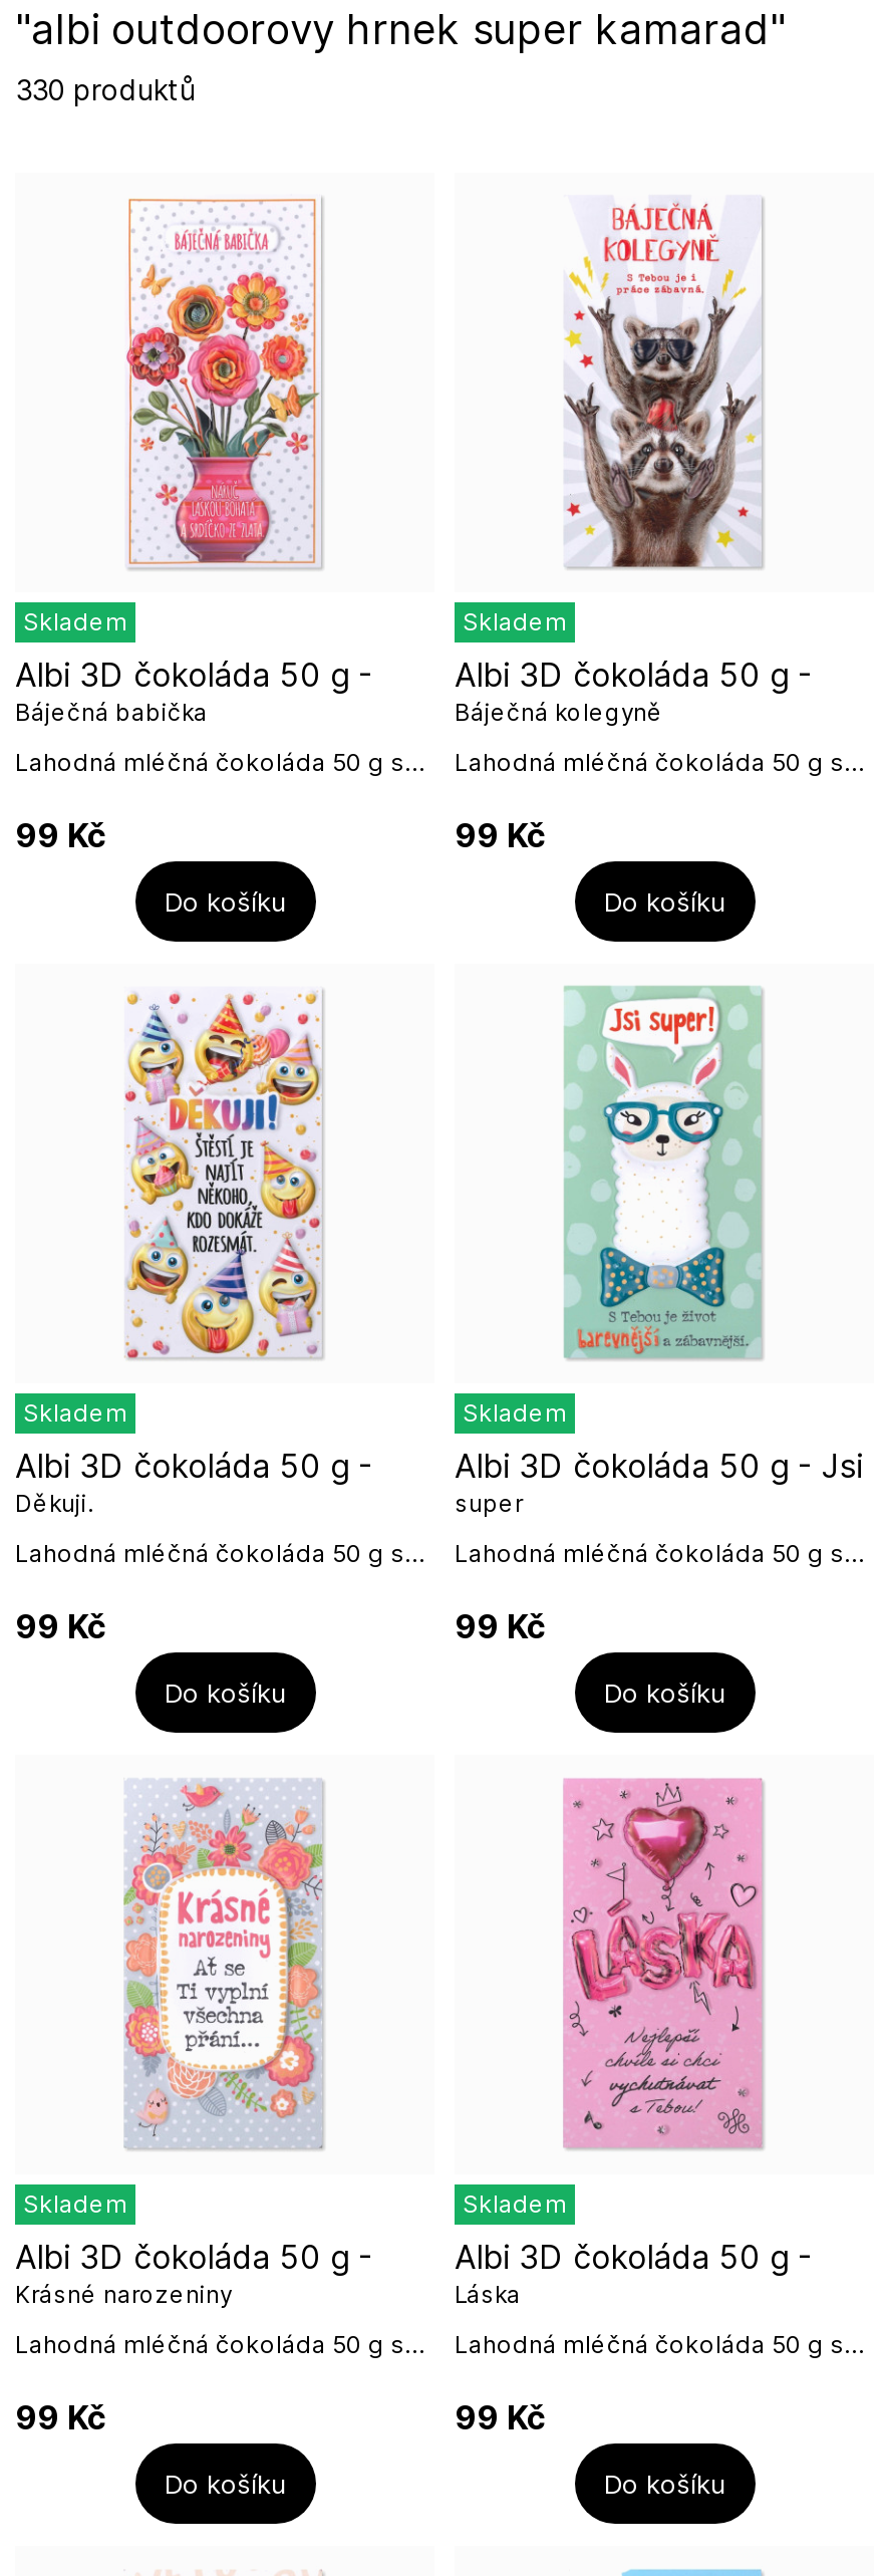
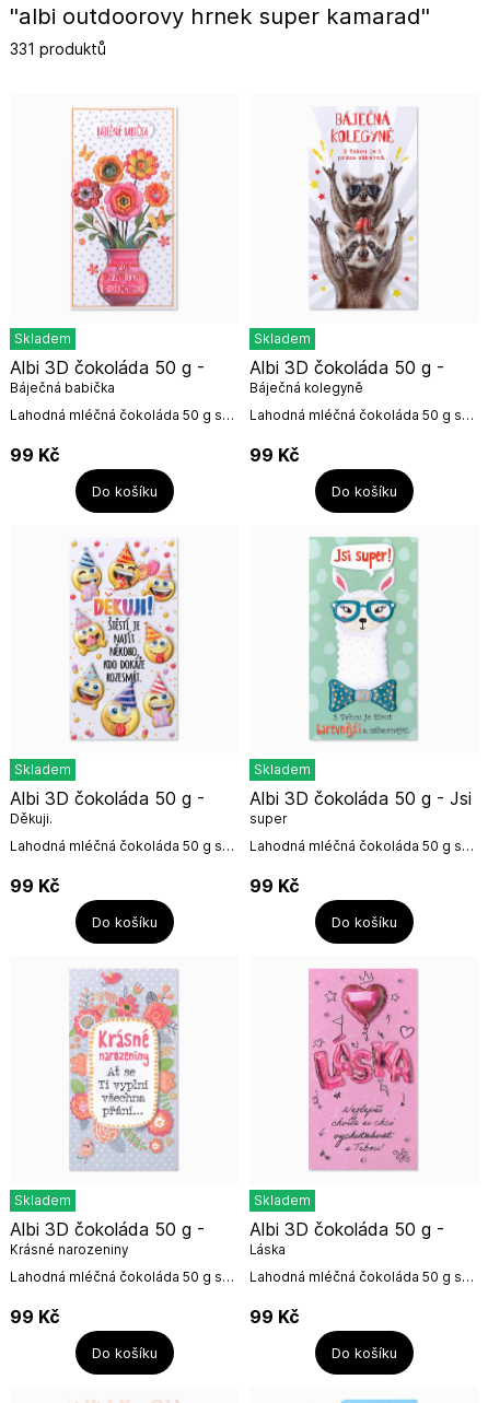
- 330 produktů
+ 331 produktů
